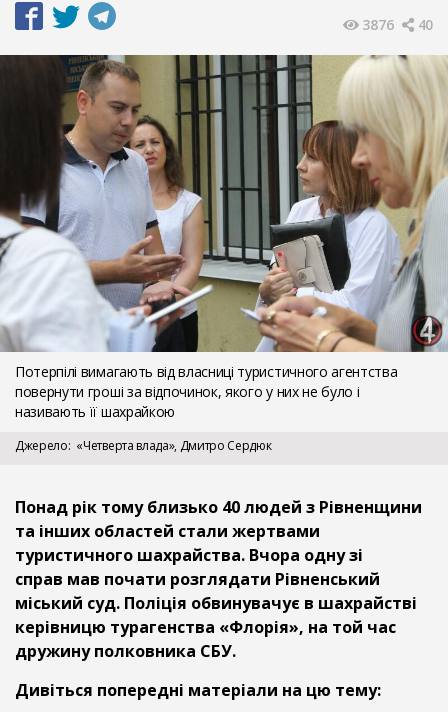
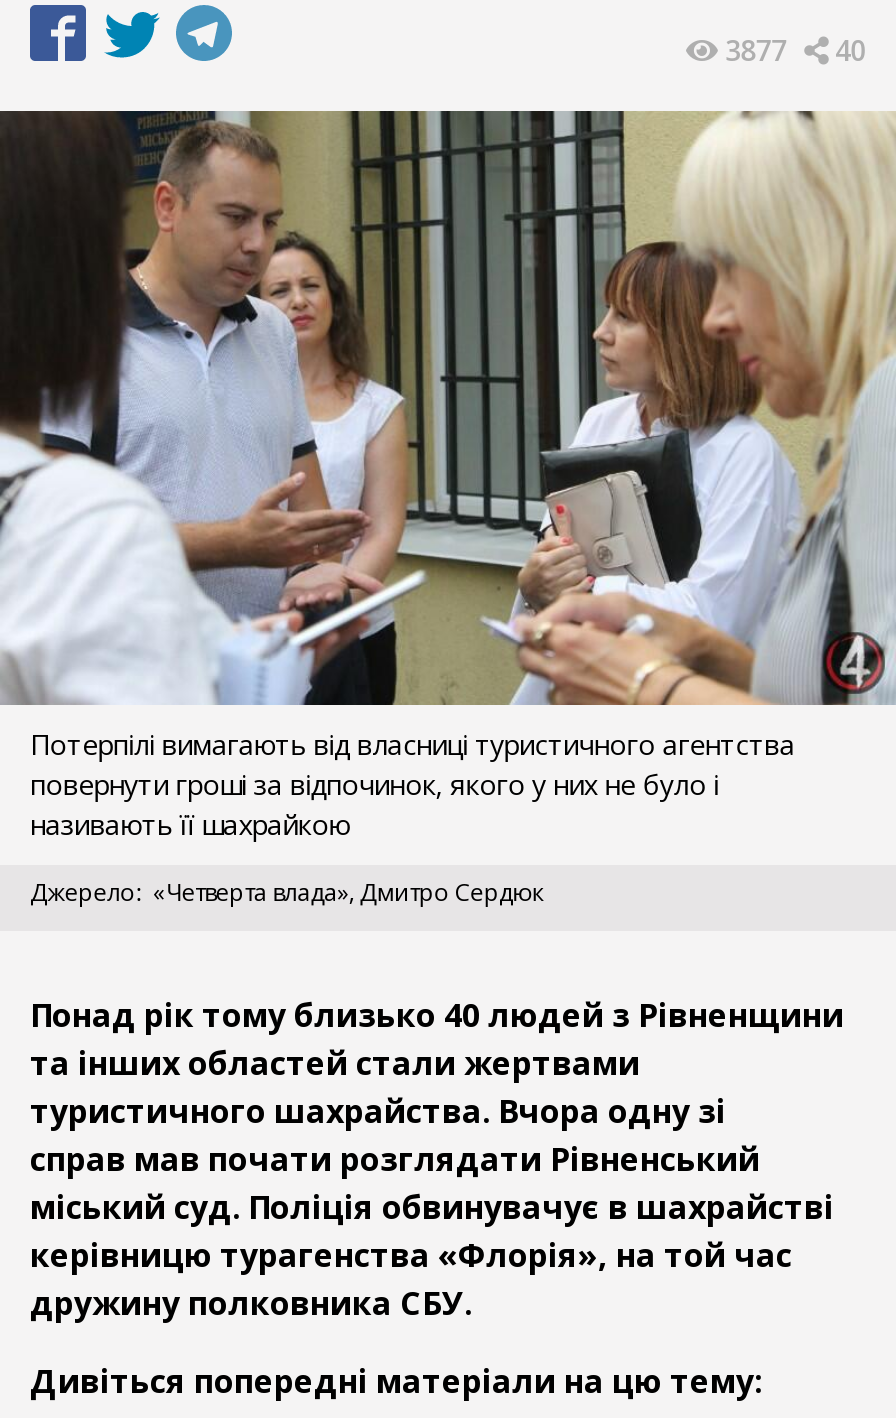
- 3876 40
+ 3877 40
